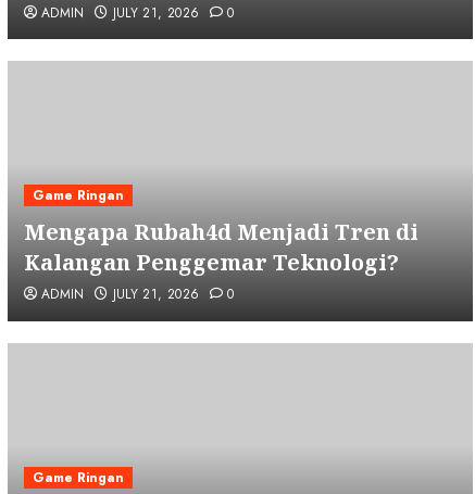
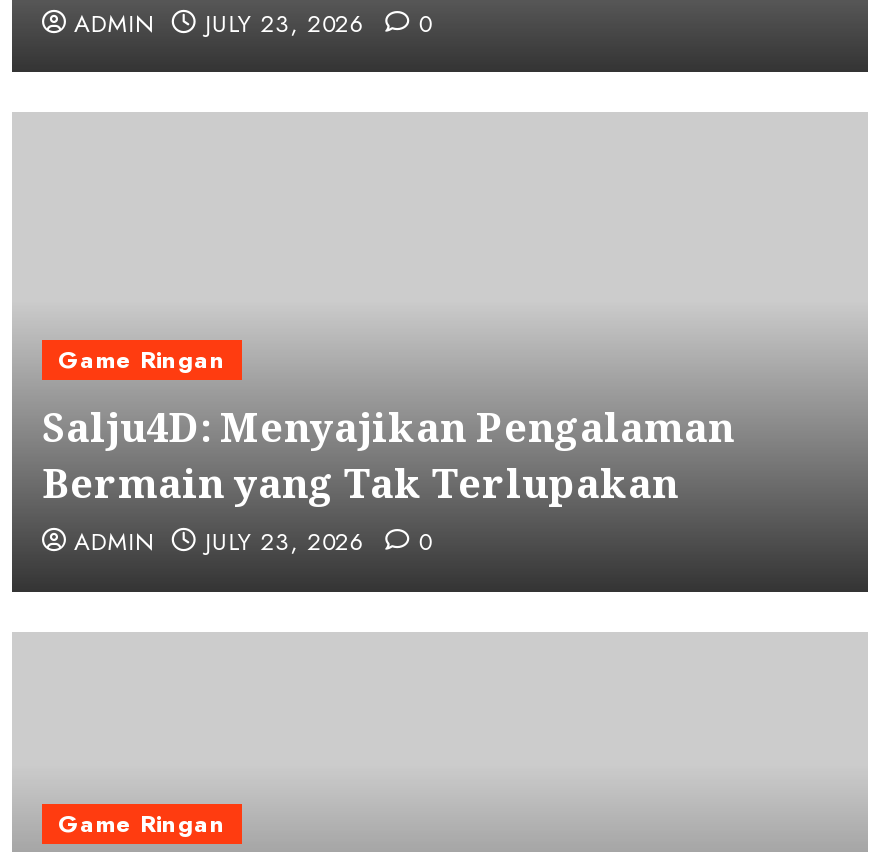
- ADMIN JULY 21, 2026 0
+ ADMIN JULY 23, 2026 0

- Mengapa Rubah4d Menjadi Tren di
- Kalangan Penggemar Teknologi?
+ Salju4D: Menyajikan Pengalaman
+ Bermain yang Tak Terlupakan

- ADMIN JULY 21, 2026 0
+ ADMIN JULY 23, 2026 0
